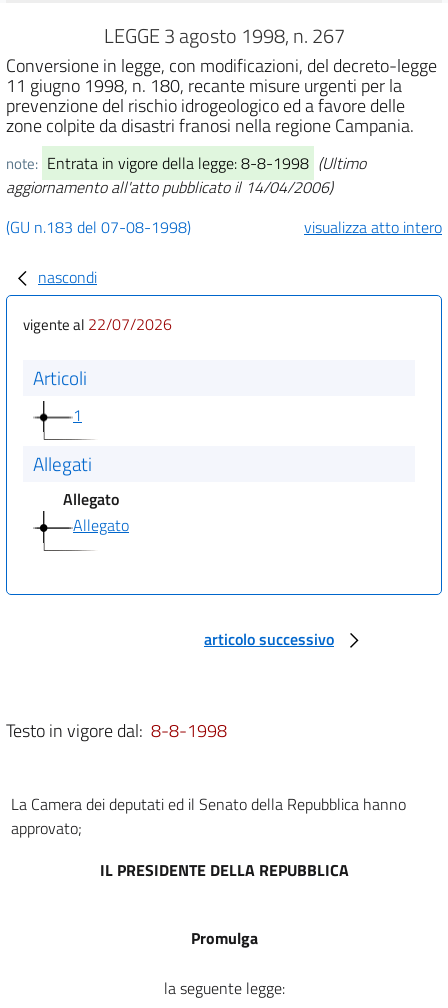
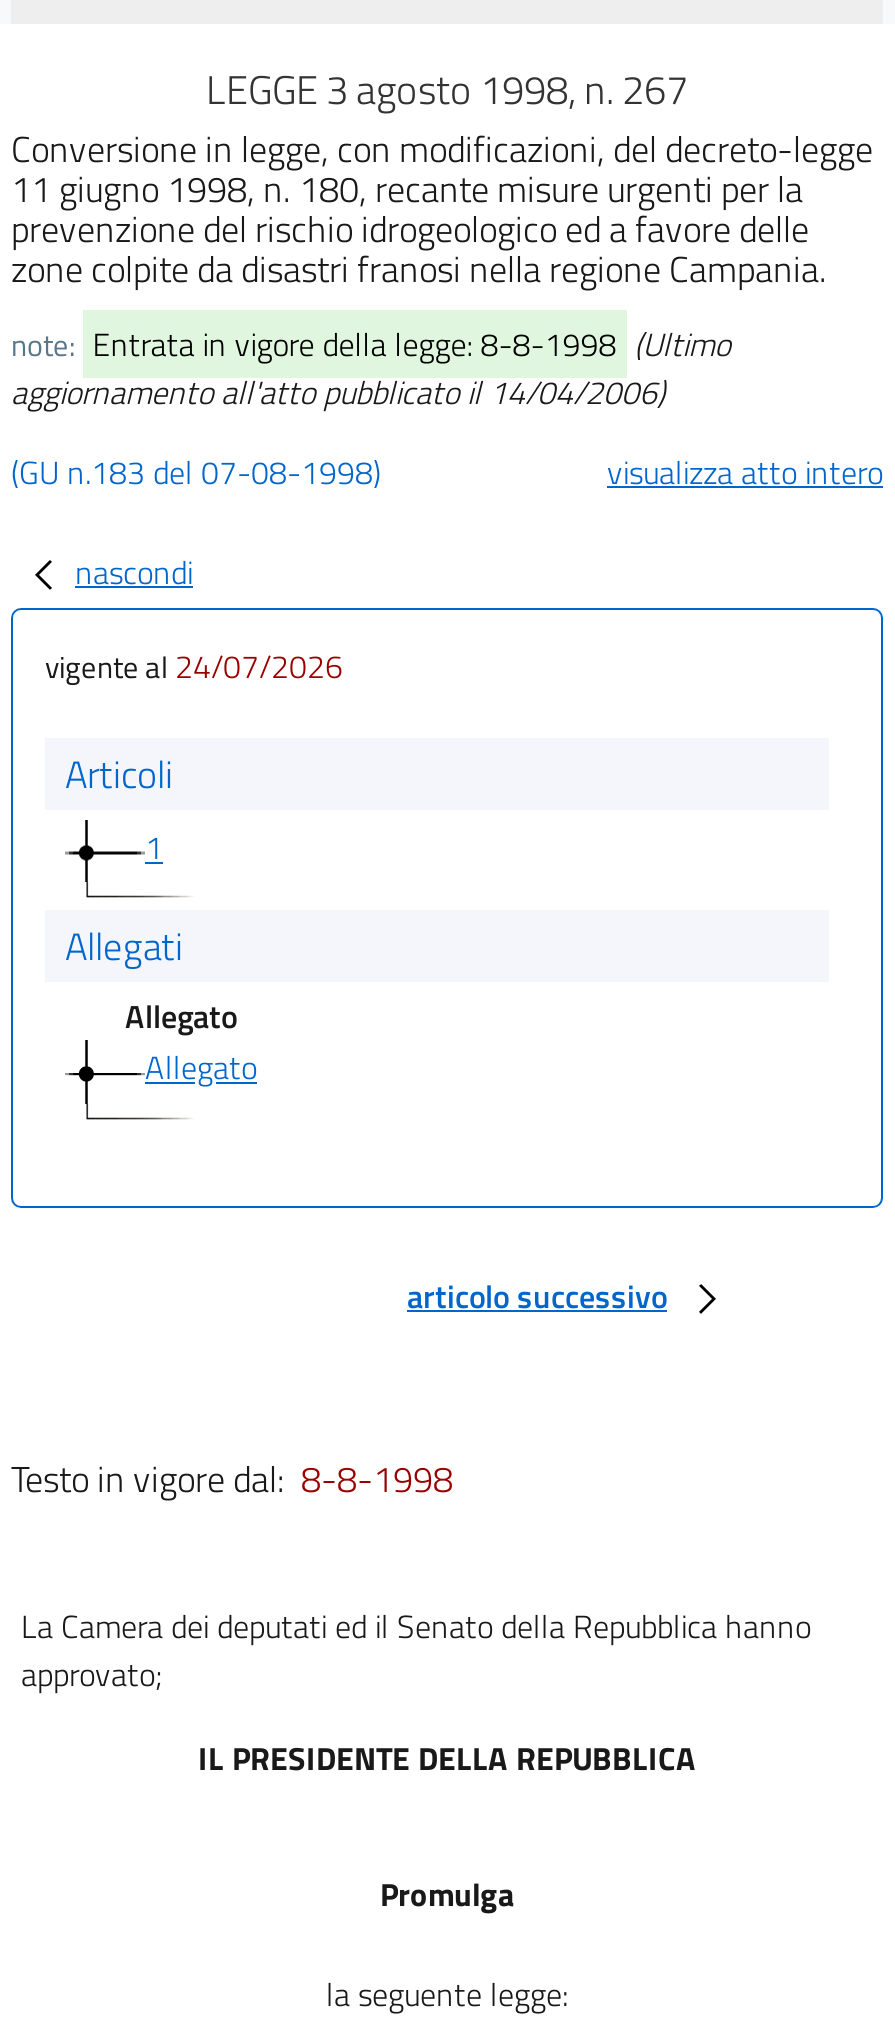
- vigente al 22/07/2026
+ vigente al 24/07/2026
